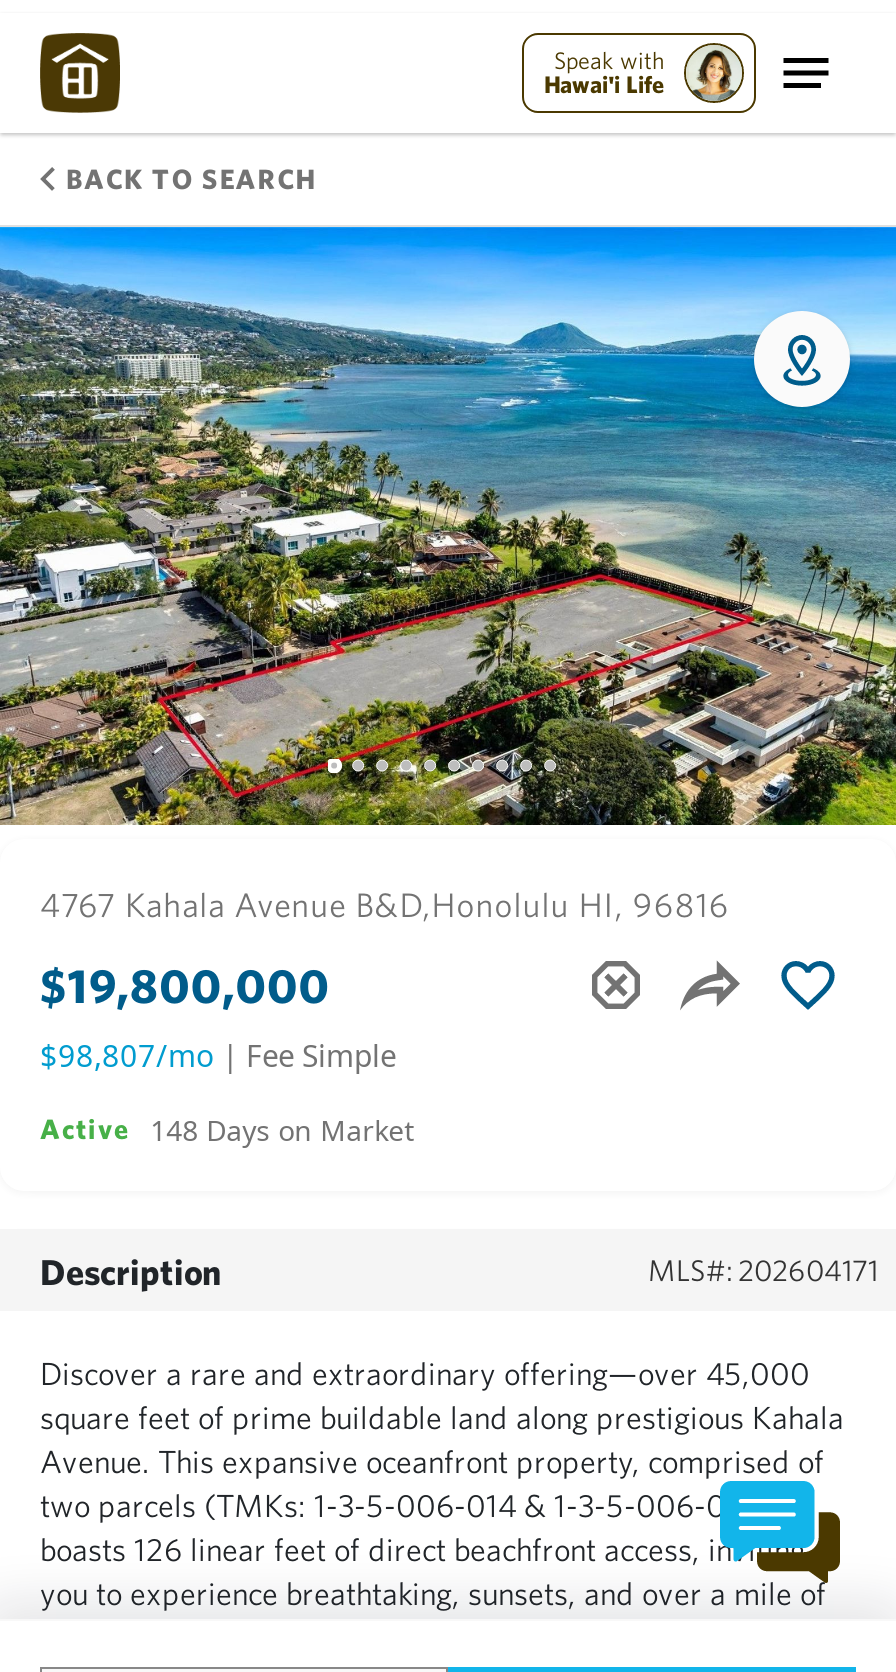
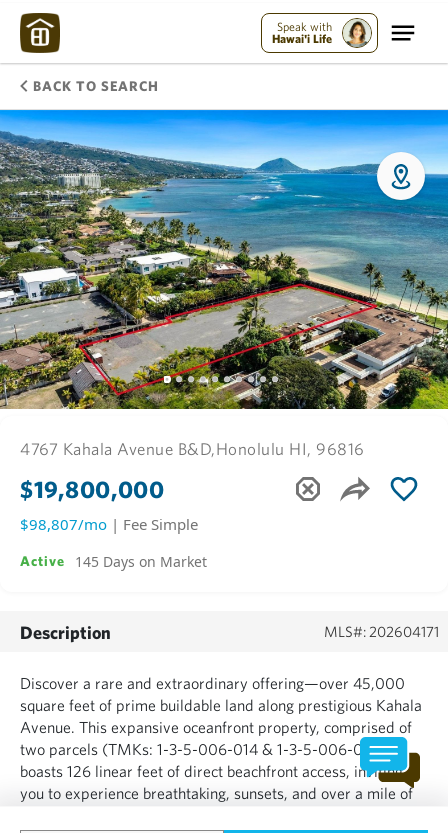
- 148 Days on Market
+ 145 Days on Market
